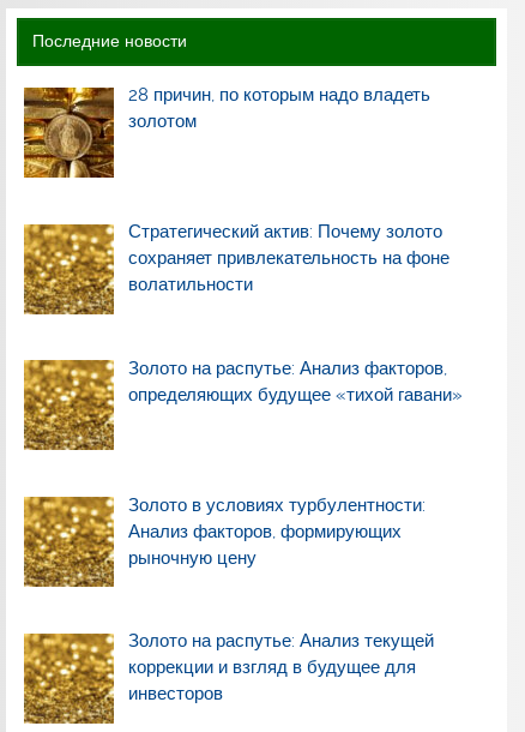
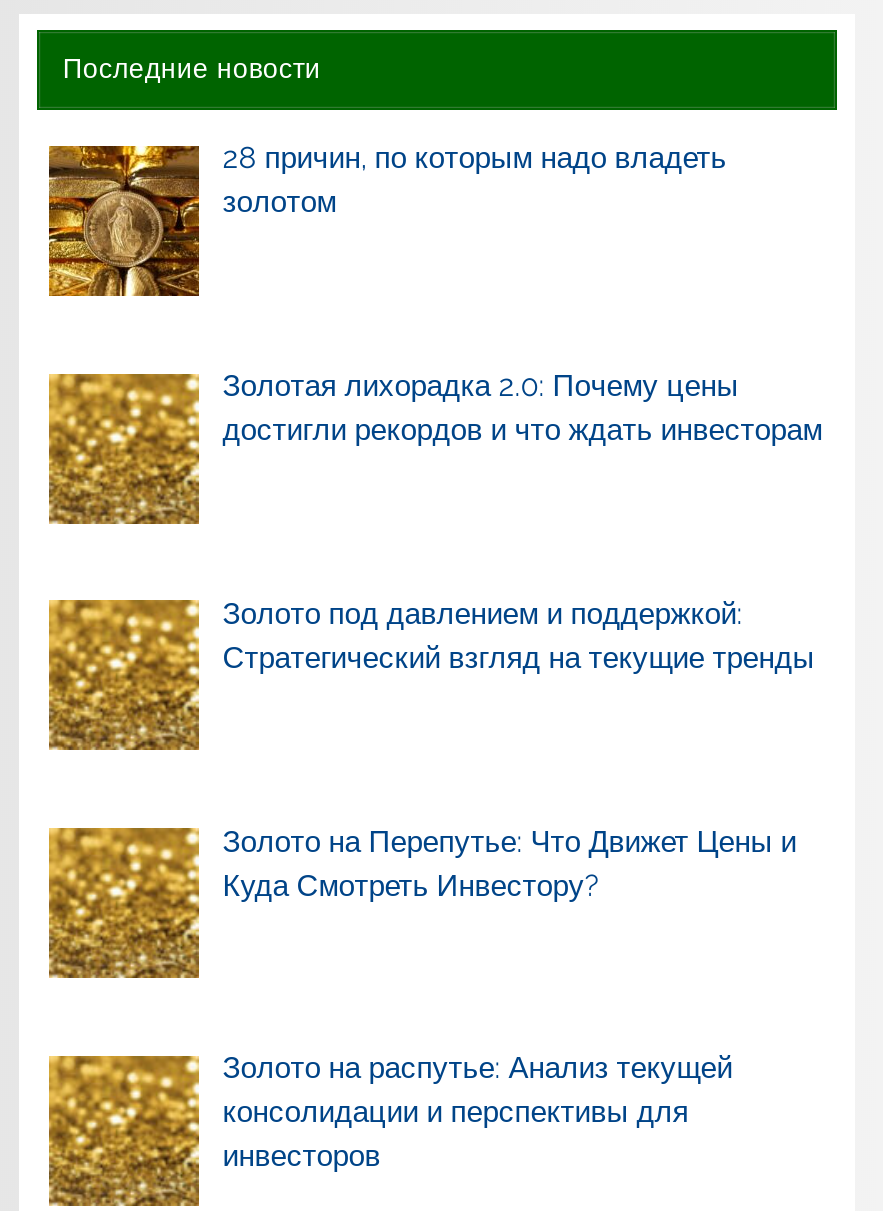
- Стратегический актив: Почему золото
- сохраняет привлекательность на фоне
- волатильности
+ Золотая лихорадка 2.0: Почему цены
+ достигли рекордов и что ждать инвесторам

- Золото на распутье: Анализ факторов,
- определяющих будущее «тихой гавани»
+ Золото под давлением и поддержкой:
+ Стратегический взгляд на текущие тренды

- Золото в условиях турбулентности:
- Анализ факторов, формирующих
- рыночную цену
+ Золото на Перепутье: Что Движет Цены и
+ Куда Смотреть Инвестору?

- коррекции и взгляд в будущее для
+ консолидации и перспективы для
